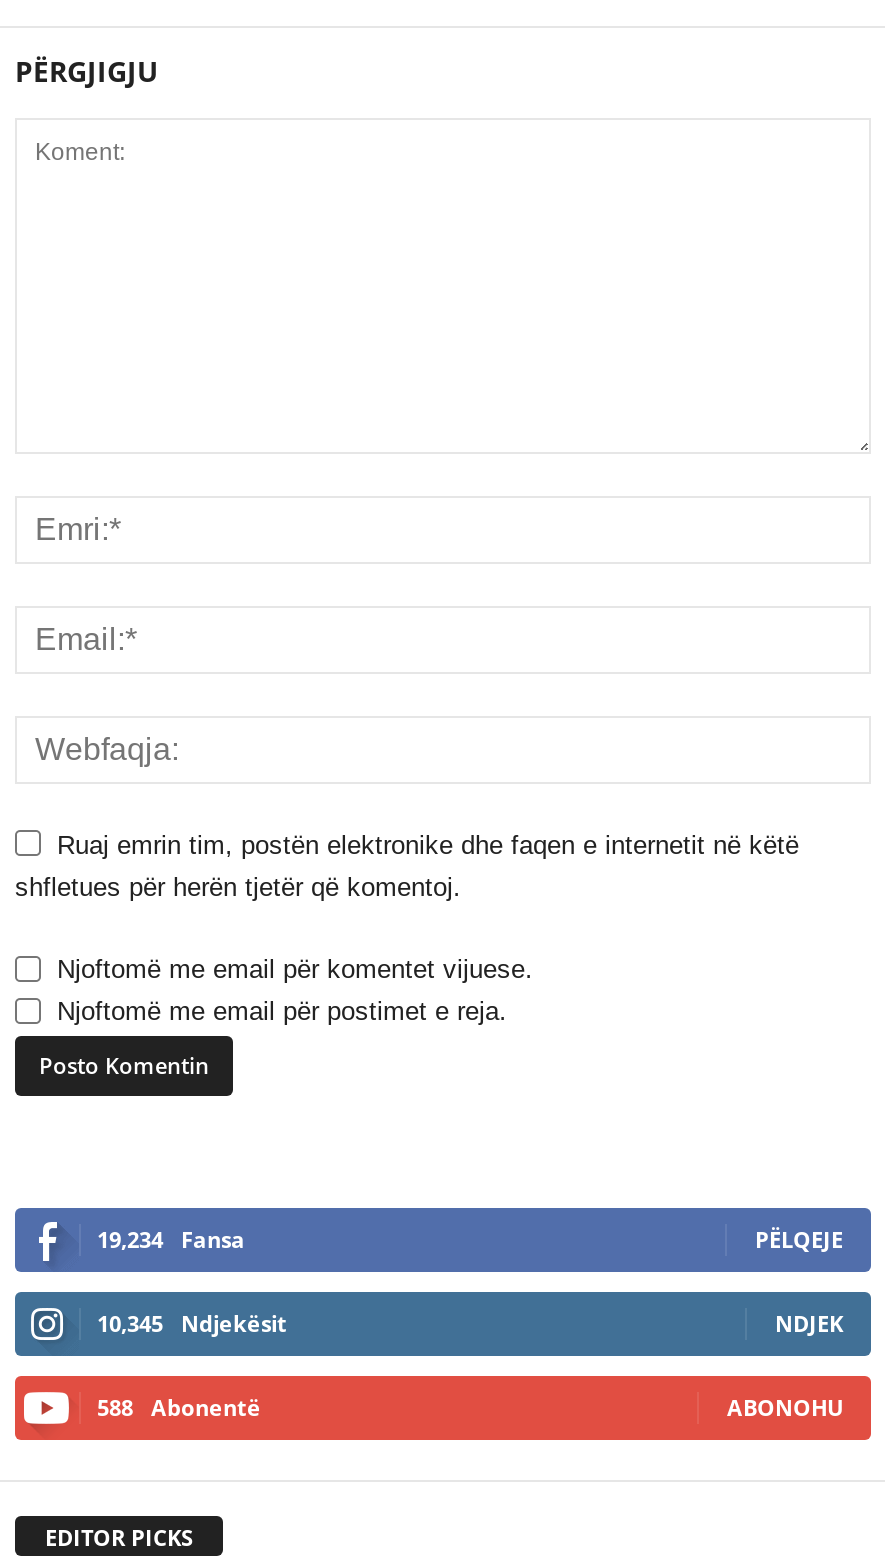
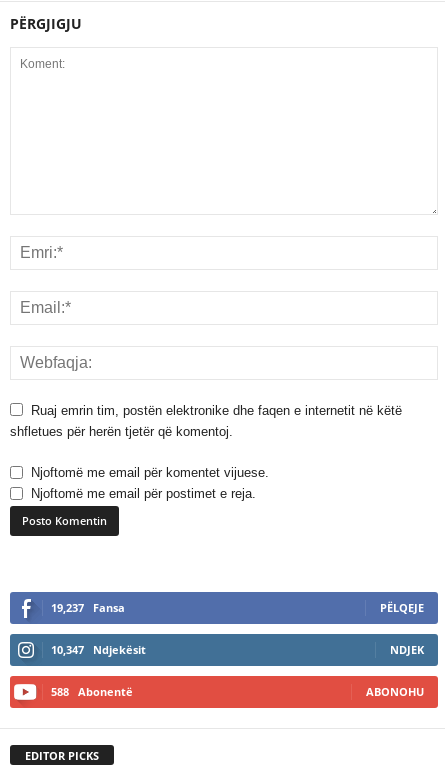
- 19,234 Fansa
+ 19,237 Fansa

- 10,345 Ndjekësit
+ 10,347 Ndjekësit
